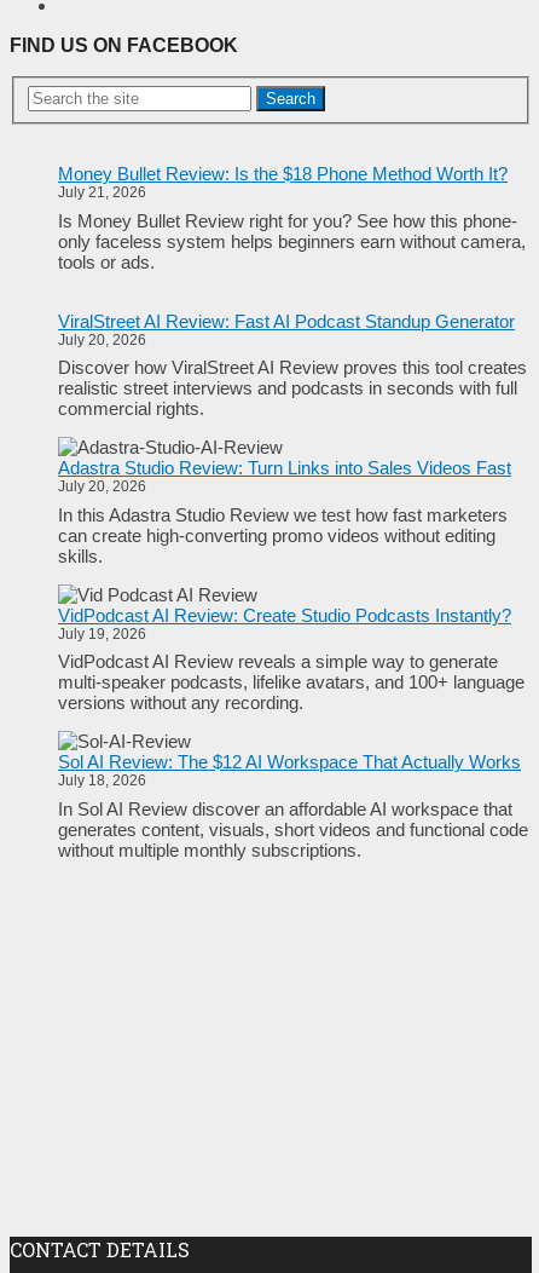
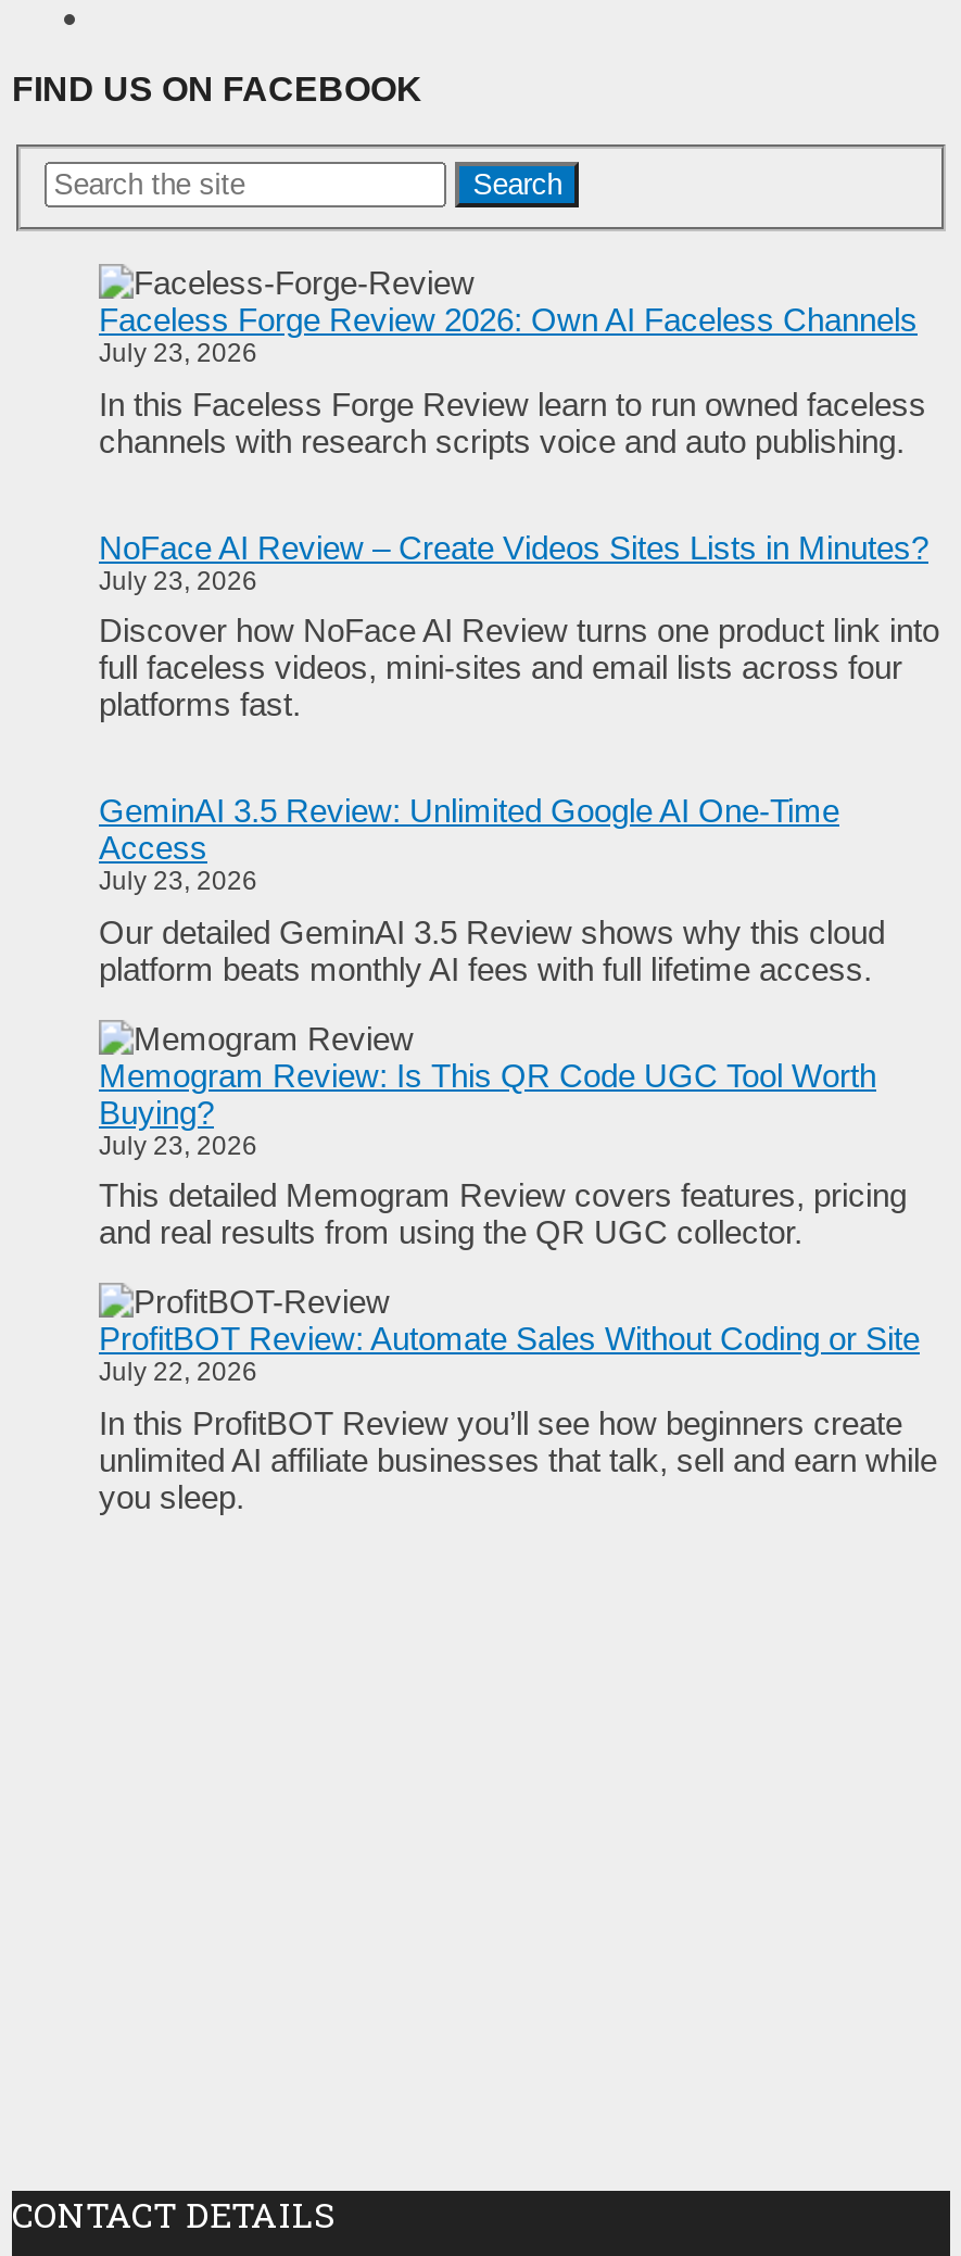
- Money Bullet Review: Is the $18 Phone Method Worth It?
- July 21, 2026
- Is Money Bullet Review right for you? See how this phone-
- only faceless system helps beginners earn without camera,
- tools or ads.
+ Faceless Forge Review 2026: Own AI Faceless Channels
+ July 23, 2026
+ In this Faceless Forge Review learn to run owned faceless
+ channels with research scripts voice and auto publishing.

- ViralStreet AI Review: Fast AI Podcast Standup Generator
- July 20, 2026
- Discover how ViralStreet AI Review proves this tool creates
- realistic street interviews and podcasts in seconds with full
- commercial rights.
+ NoFace AI Review – Create Videos Sites Lists in Minutes?
+ July 23, 2026
+ Discover how NoFace AI Review turns one product link into
+ full faceless videos, mini-sites and email lists across four
+ platforms fast.

- Adastra Studio Review: Turn Links into Sales Videos Fast
- July 20, 2026
- In this Adastra Studio Review we test how fast marketers
- can create high-converting promo videos without editing
- skills.
+ GeminAI 3.5 Review: Unlimited Google AI One-Time
+ Access
+ July 23, 2026
+ Our detailed GeminAI 3.5 Review shows why this cloud
+ platform beats monthly AI fees with full lifetime access.

- VidPodcast AI Review: Create Studio Podcasts Instantly?
- July 19, 2026
- VidPodcast AI Review reveals a simple way to generate
- multi-speaker podcasts, lifelike avatars, and 100+ language
- versions without any recording.
+ Memogram Review: Is This QR Code UGC Tool Worth
+ Buying?
+ July 23, 2026
+ This detailed Memogram Review covers features, pricing
+ and real results from using the QR UGC collector.

- Sol AI Review: The $12 AI Workspace That Actually Works
- July 18, 2026
- In Sol AI Review discover an affordable AI workspace that
- generates content, visuals, short videos and functional code
- without multiple monthly subscriptions.
+ ProfitBOT Review: Automate Sales Without Coding or Site
+ July 22, 2026
+ In this ProfitBOT Review you’ll see how beginners create
+ unlimited AI affiliate businesses that talk, sell and earn while
+ you sleep.
